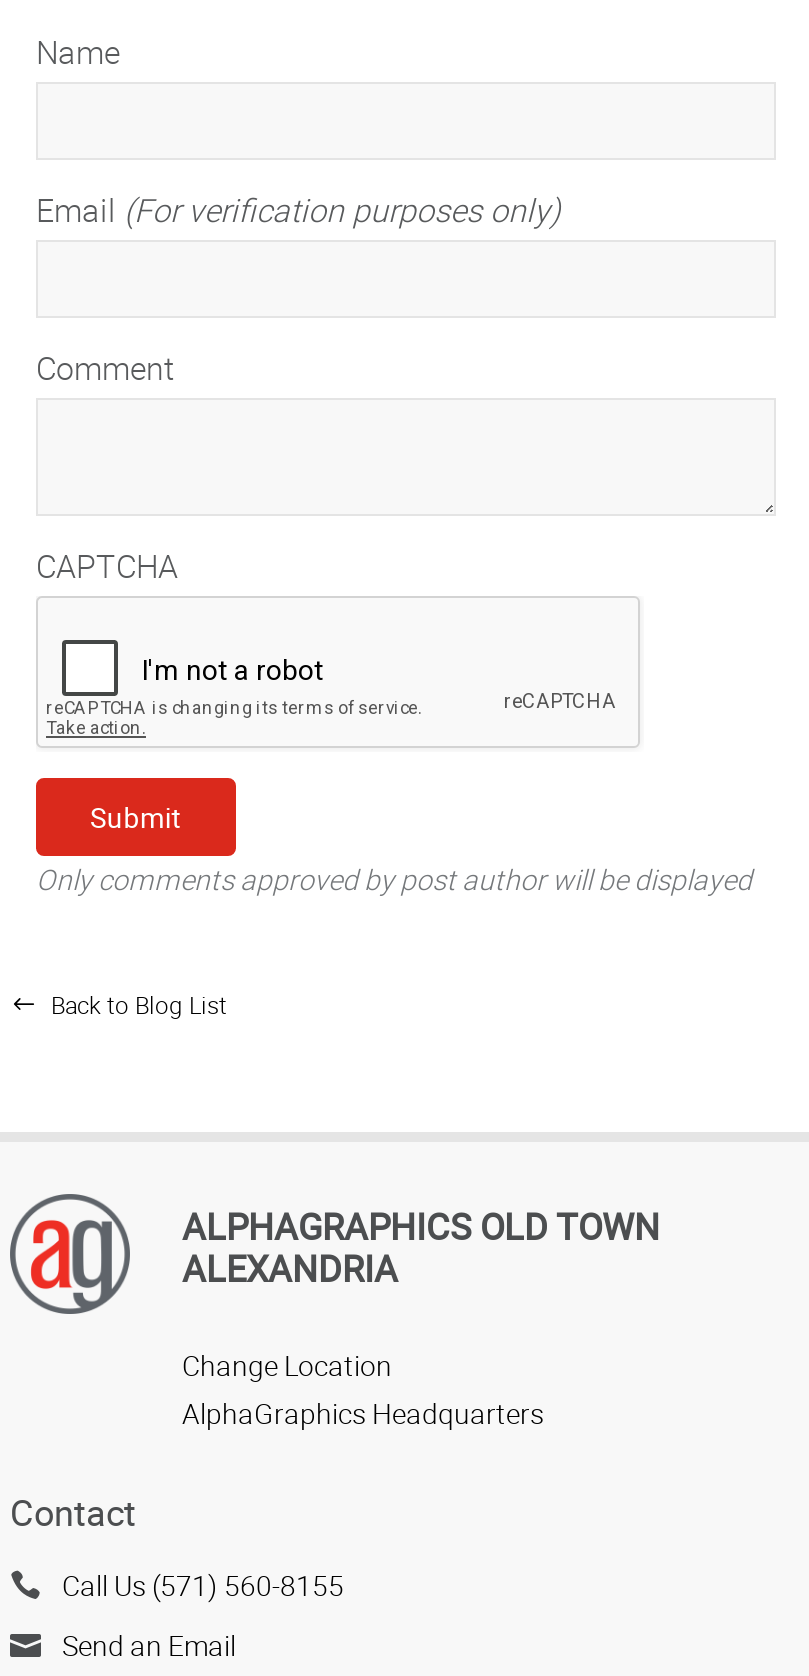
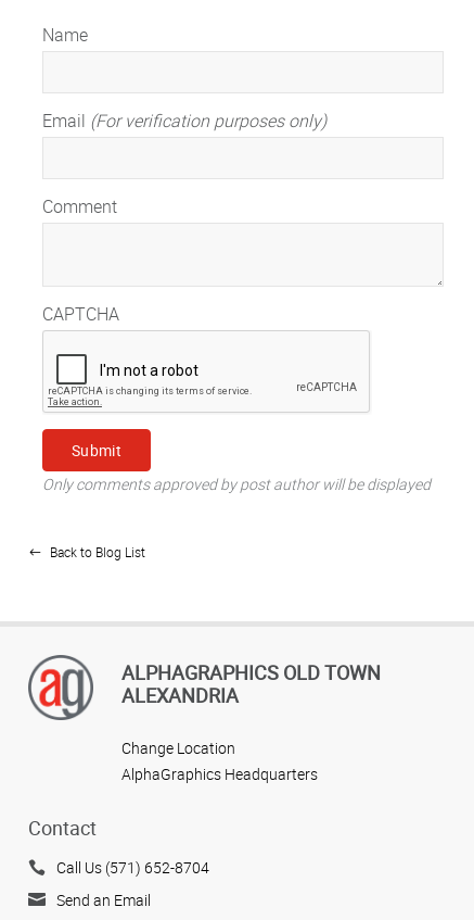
- Call Us (571) 560-8155
+ Call Us (571) 652-8704
